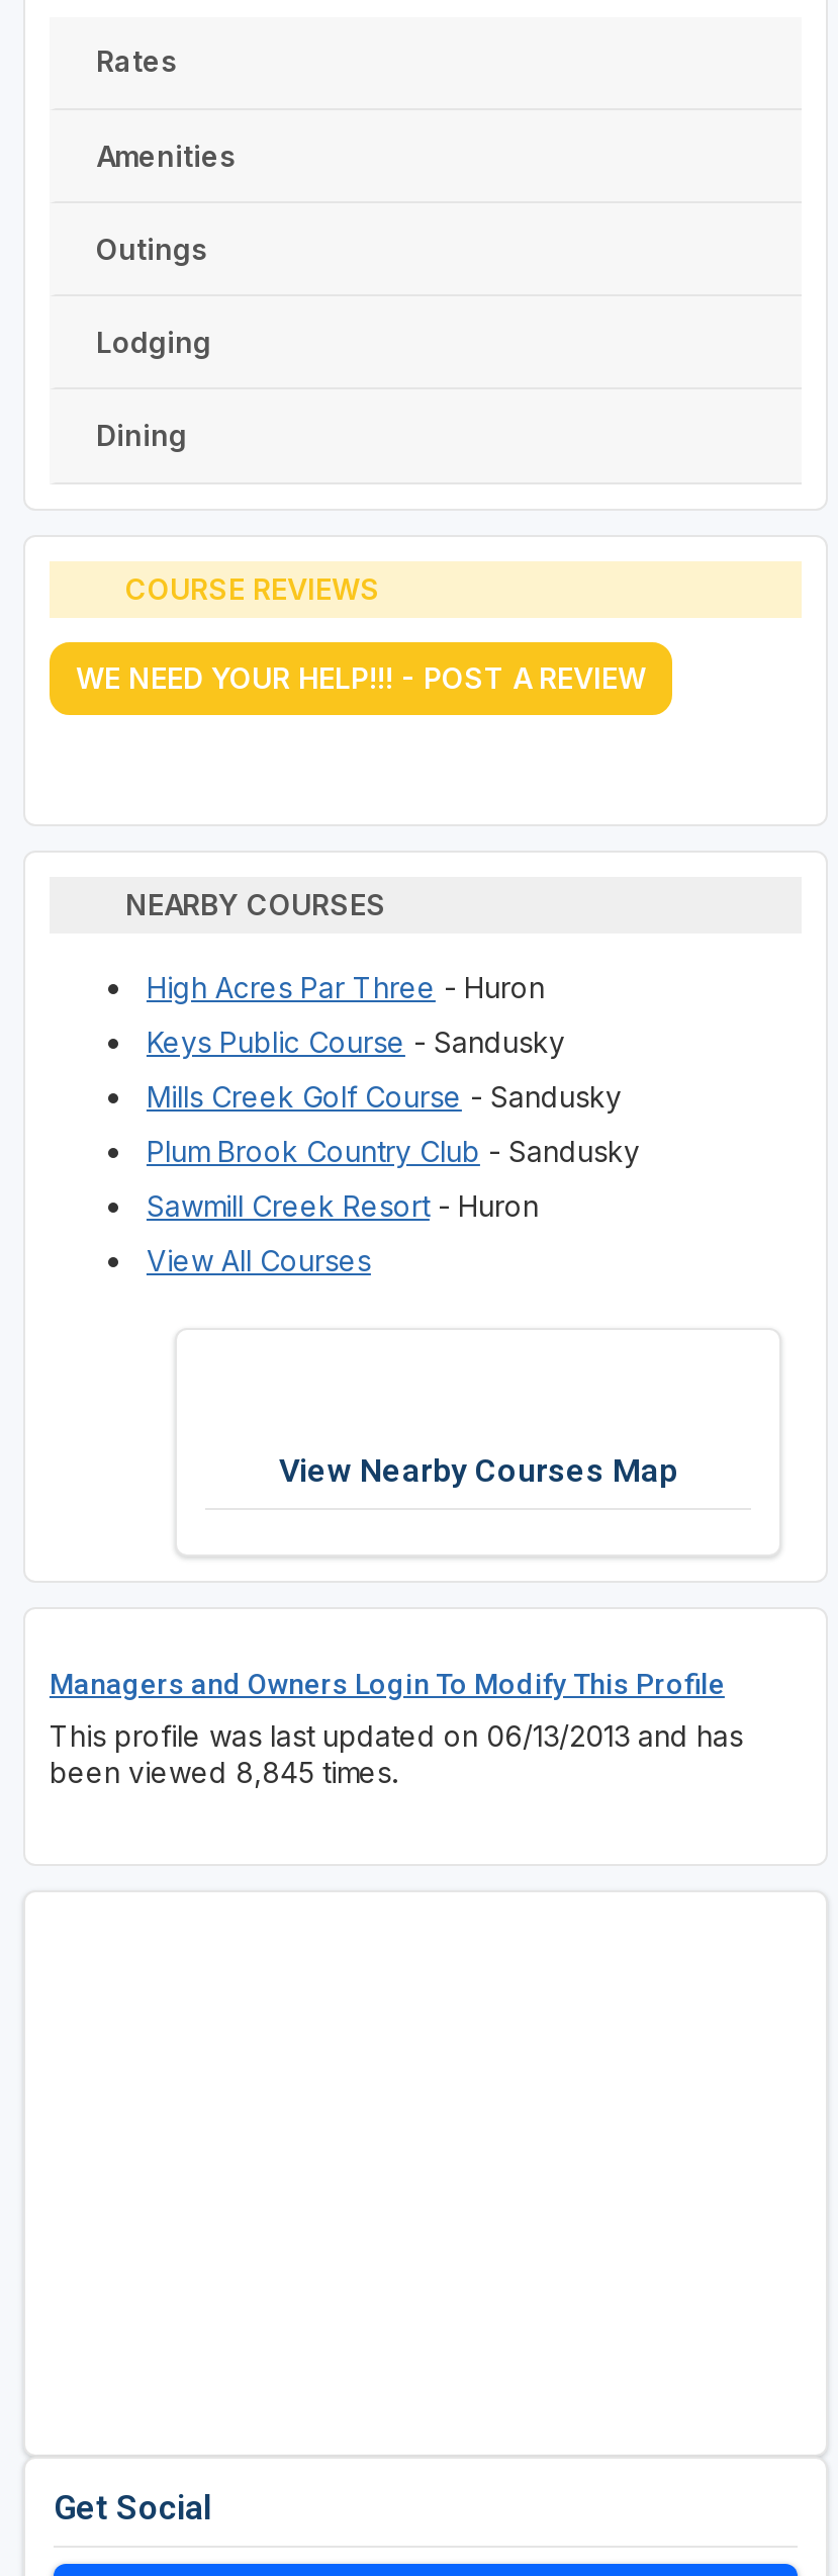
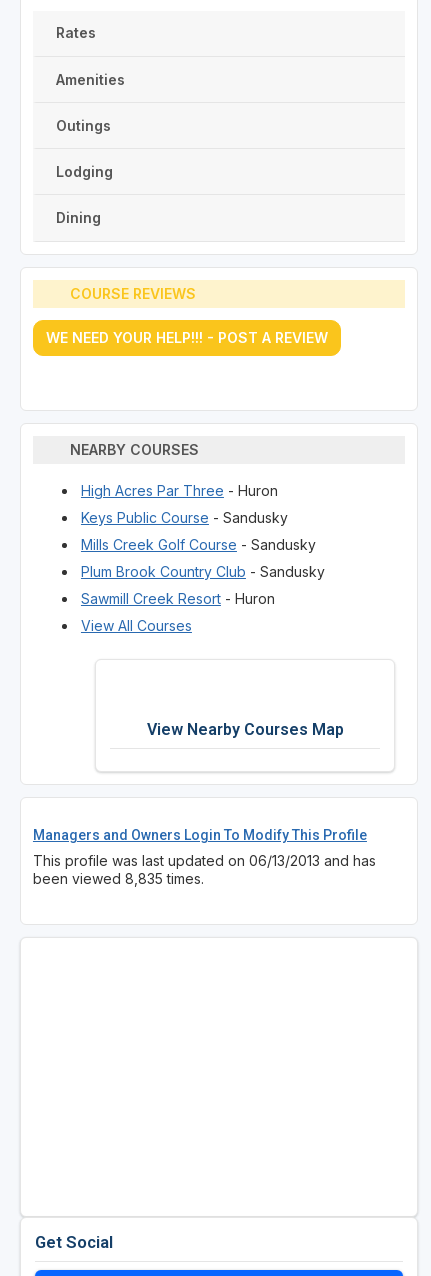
- been viewed 8,845 times.
+ been viewed 8,835 times.
